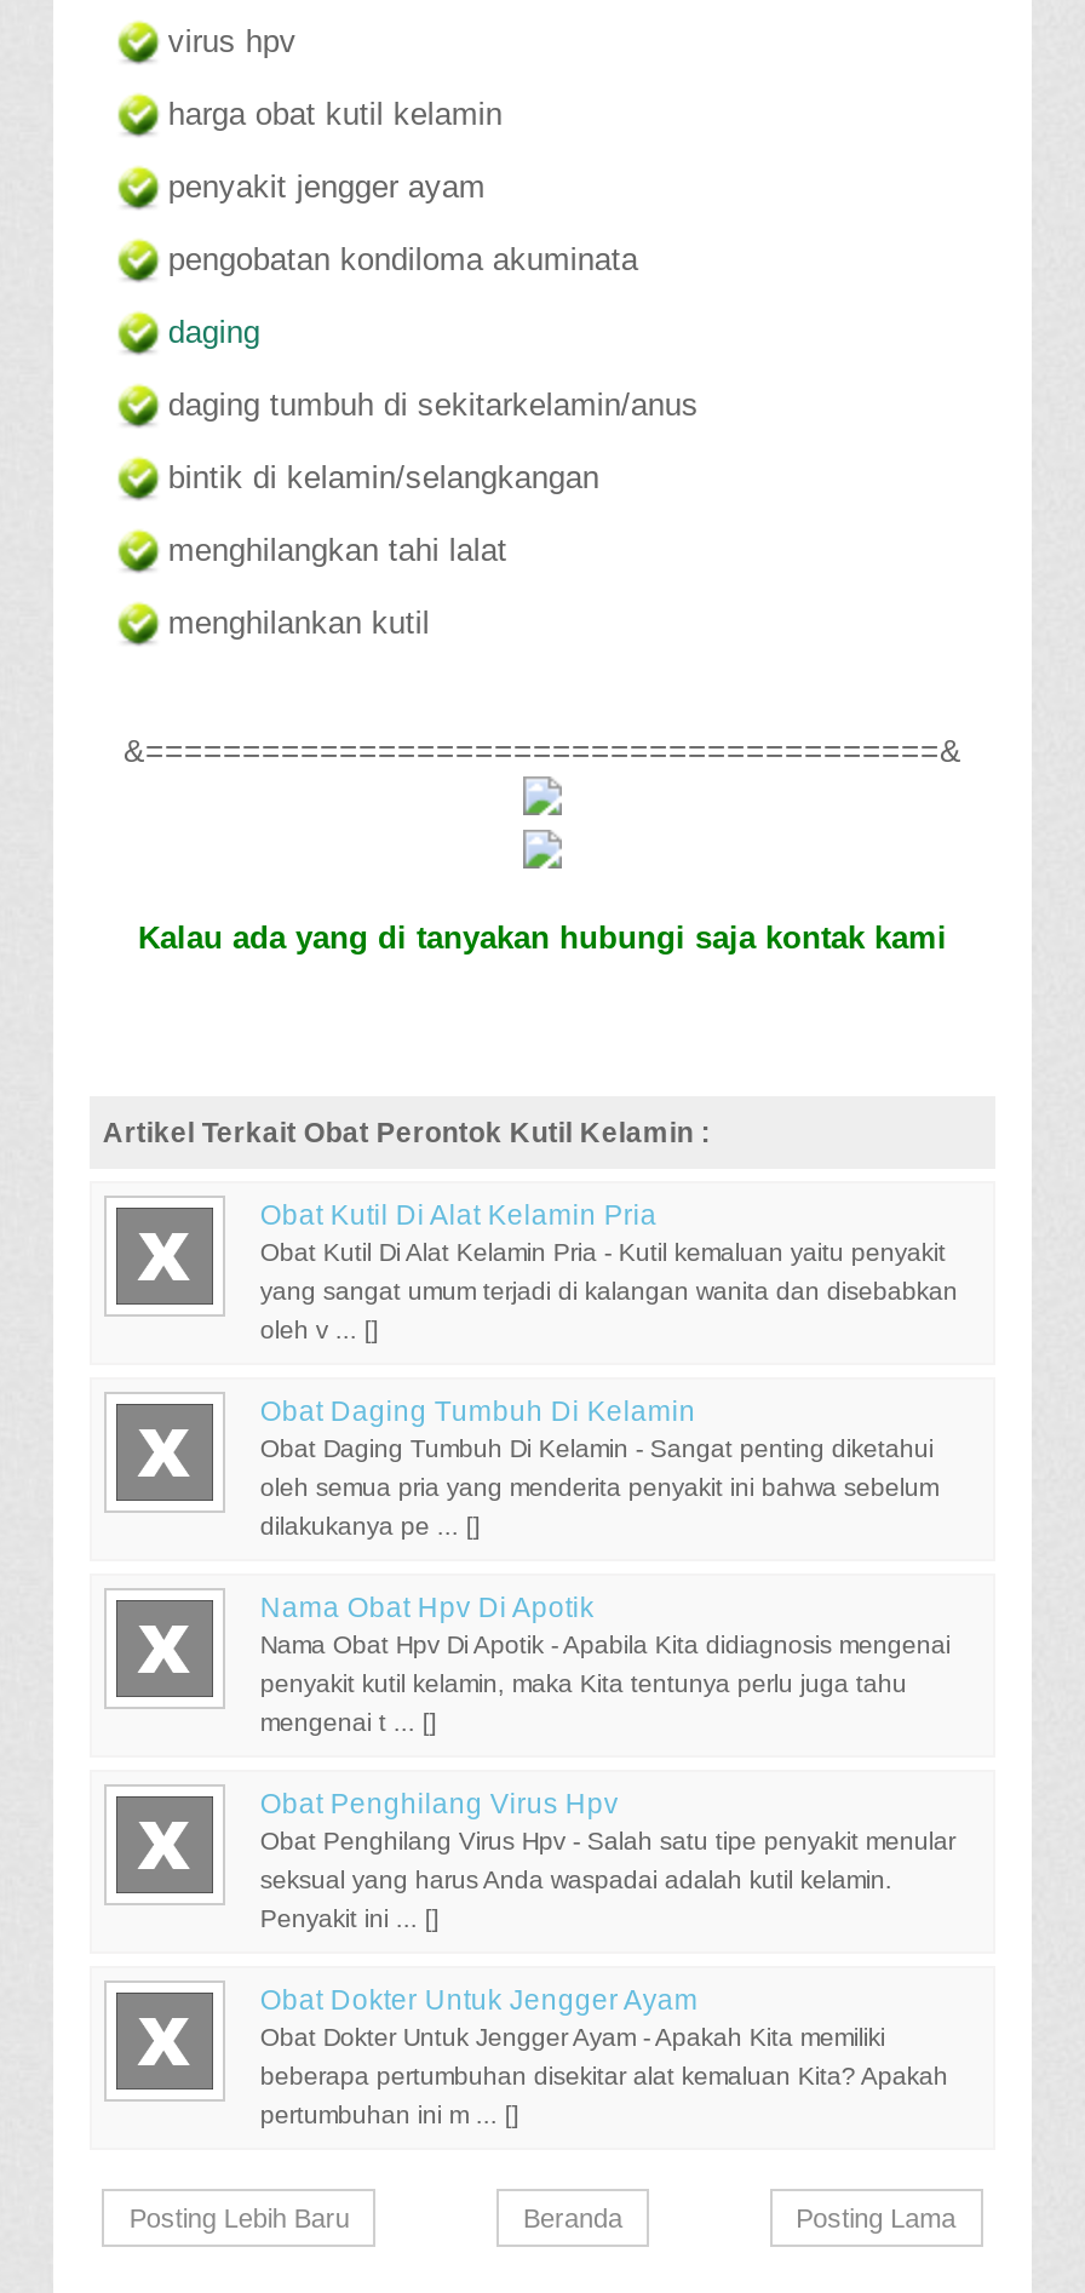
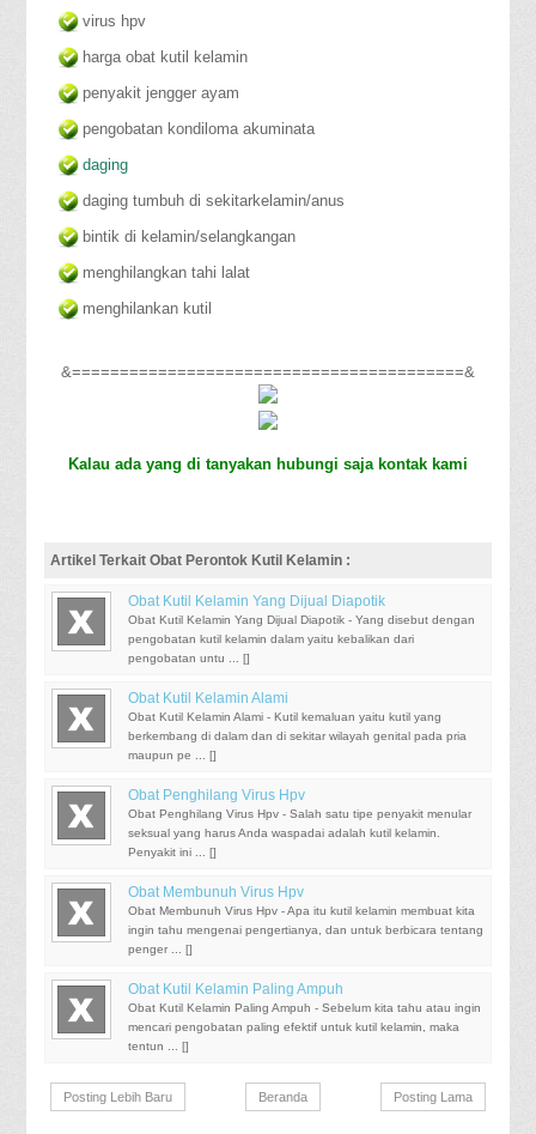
- Obat Kutil Di Alat Kelamin Pria
- Obat Kutil Di Alat Kelamin Pria - Kutil kemaluan yaitu penyakit
- yang sangat umum terjadi di kalangan wanita dan disebabkan
- oleh v ... []
- Obat Daging Tumbuh Di Kelamin
- Obat Daging Tumbuh Di Kelamin - Sangat penting diketahui
- oleh semua pria yang menderita penyakit ini bahwa sebelum
- dilakukanya pe ... []
- Nama Obat Hpv Di Apotik
- Nama Obat Hpv Di Apotik - Apabila Kita didiagnosis mengenai
- penyakit kutil kelamin, maka Kita tentunya perlu juga tahu
- mengenai t ... []
+ Obat Kutil Kelamin Yang Dijual Diapotik
+ Obat Kutil Kelamin Yang Dijual Diapotik - Yang disebut dengan
+ pengobatan kutil kelamin dalam yaitu kebalikan dari
+ pengobatan untu ... []
+ Obat Kutil Kelamin Alami
+ Obat Kutil Kelamin Alami - Kutil kemaluan yaitu kutil yang
+ berkembang di dalam dan di sekitar wilayah genital pada pria
+ maupun pe ... []

moved up: Obat Penghilang Virus Hpv | Obat Penghilang Virus Hpv - Salah satu tipe penyakit menular | seksual yang harus Anda waspadai adalah kutil kelamin. | Penyakit ini ... []

- Obat Dokter Untuk Jengger Ayam
- Obat Dokter Untuk Jengger Ayam - Apakah Kita memiliki
- beberapa pertumbuhan disekitar alat kemaluan Kita? Apakah
- pertumbuhan ini m ... []
+ Obat Membunuh Virus Hpv
+ Obat Membunuh Virus Hpv - Apa itu kutil kelamin membuat kita
+ ingin tahu mengenai pengertianya, dan untuk berbicara tentang
+ penger ... []
+ Obat Kutil Kelamin Paling Ampuh
+ Obat Kutil Kelamin Paling Ampuh - Sebelum kita tahu atau ingin
+ mencari pengobatan paling efektif untuk kutil kelamin, maka
+ tentun ... []
